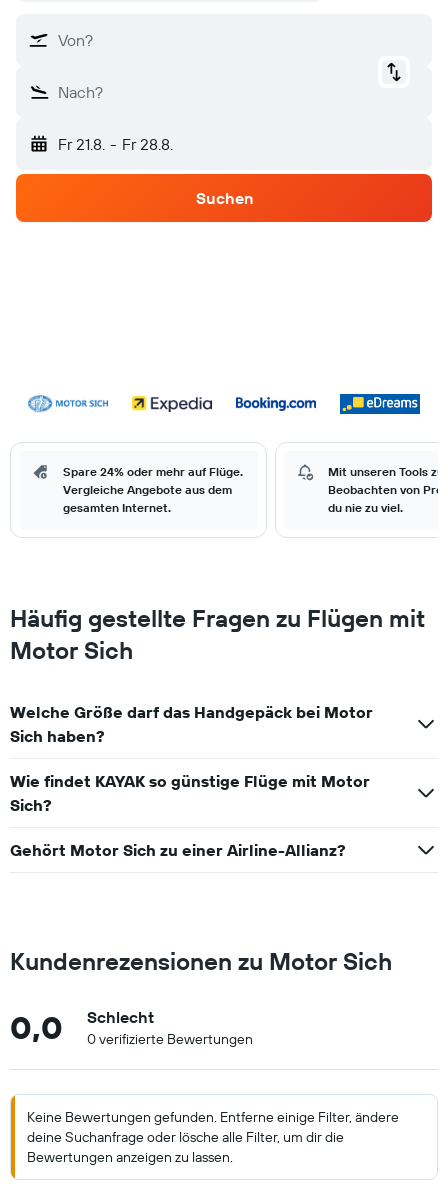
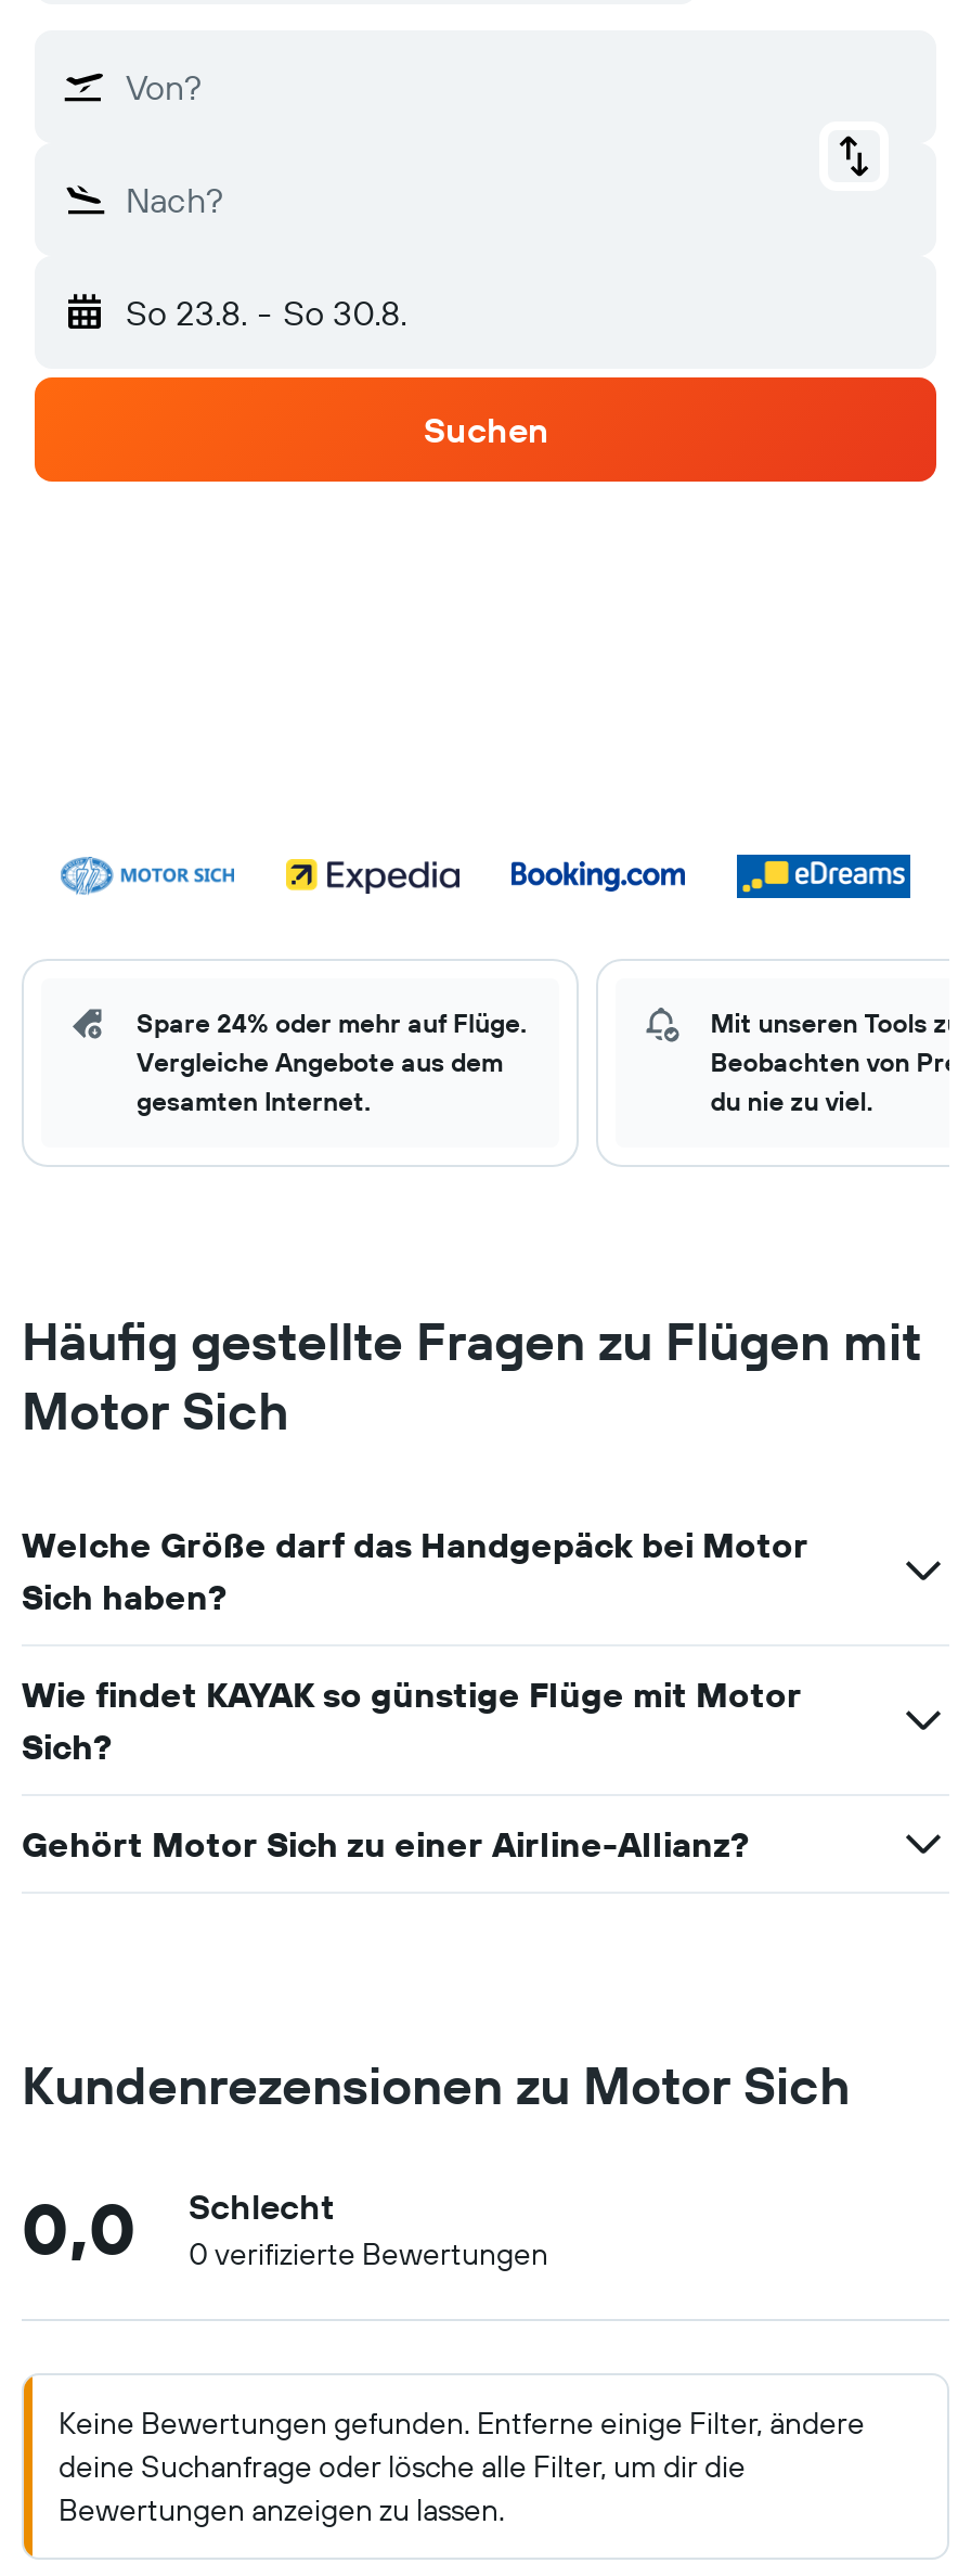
- Fr 21.8. - Fr 28.8.
+ So 23.8. - So 30.8.
